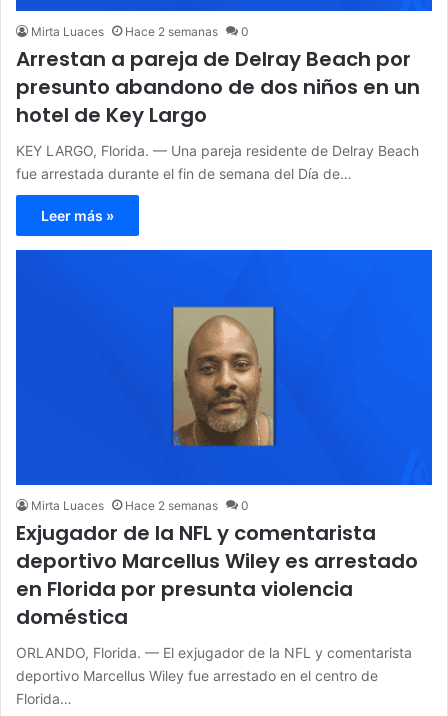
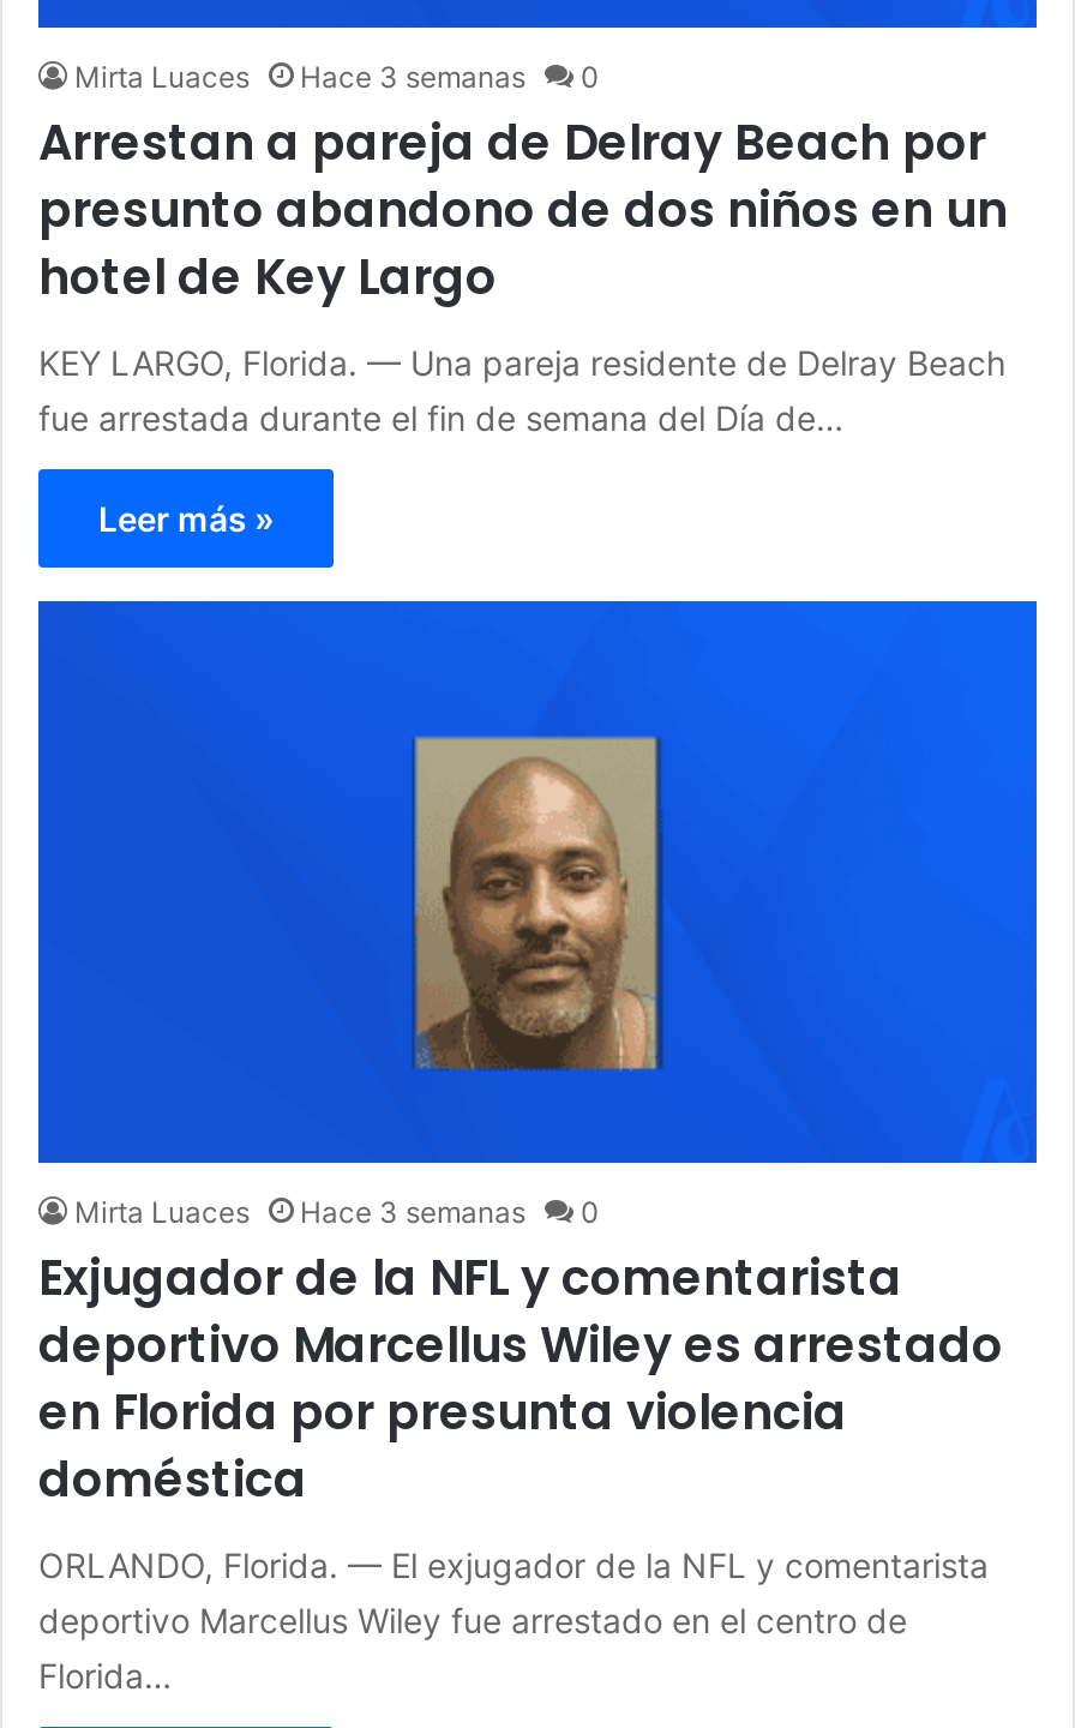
- Mirta Luaces Hace 2 semanas 0
+ Mirta Luaces Hace 3 semanas 0

- Mirta Luaces Hace 2 semanas 0
+ Mirta Luaces Hace 3 semanas 0
